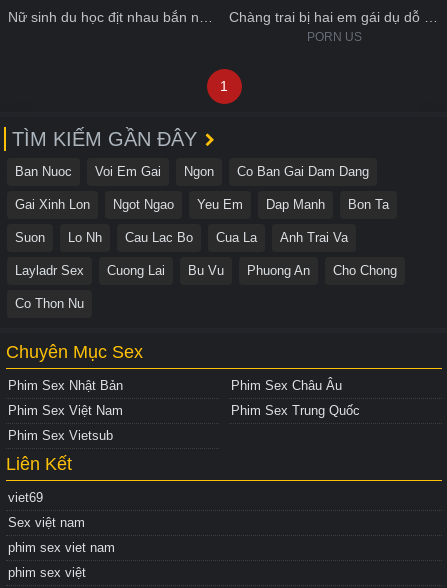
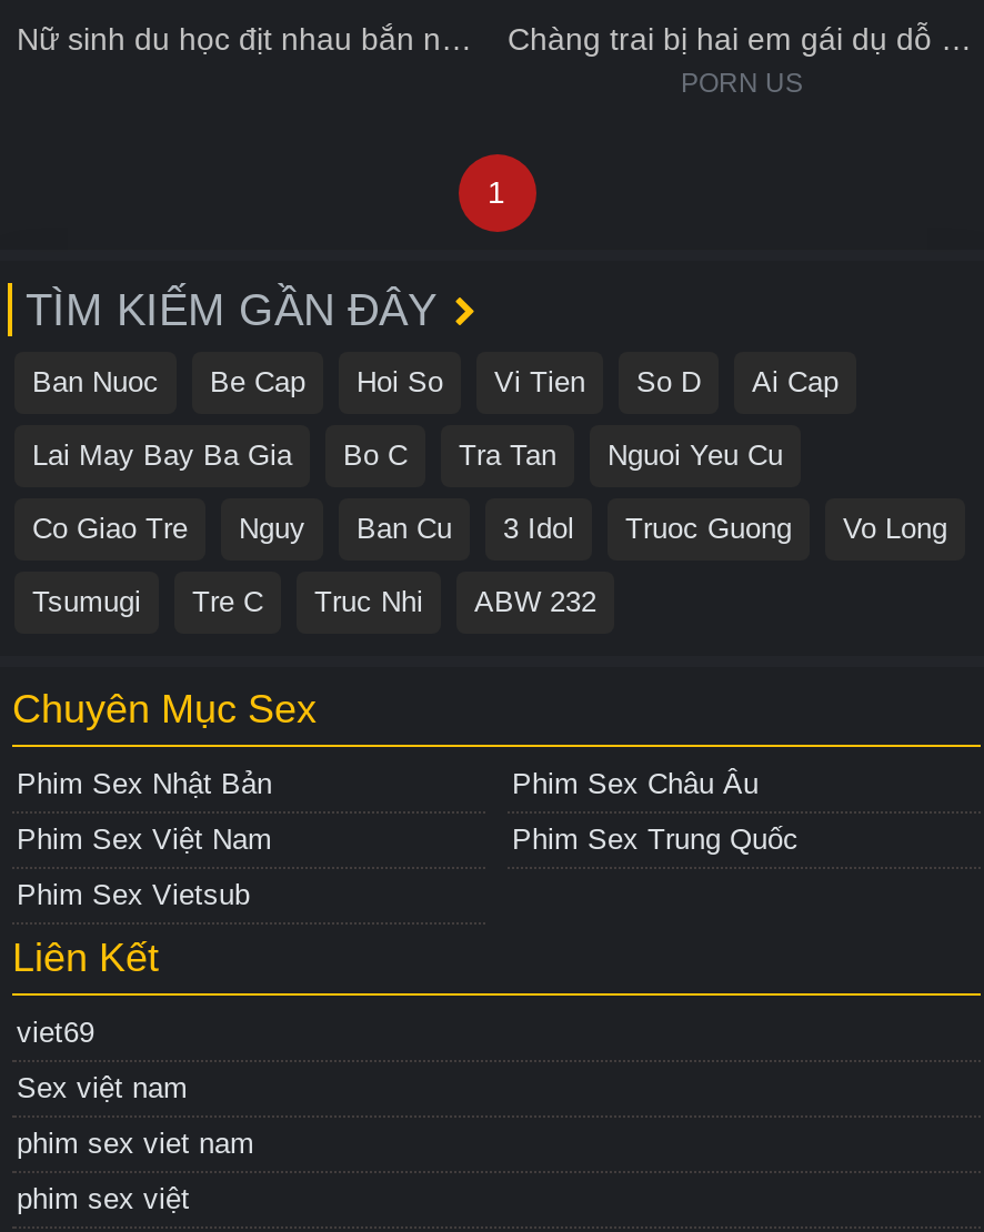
- Voi Em Gai
- Ngon
- Co Ban Gai Dam Dang
- Gai Xinh Lon
- Ngot Ngao
- Yeu Em
- Dap Manh
- Bon Ta
- Suon
- Lo Nh
- Cau Lac Bo
- Cua La
- Anh Trai Va
- Layladr Sex
- Cuong Lai
- Bu Vu
- Phuong An
- Cho Chong
- Co Thon Nu
+ Be Cap
+ Hoi So
+ Vi Tien
+ So D
+ Ai Cap
+ Lai May Bay Ba Gia
+ Bo C
+ Tra Tan
+ Nguoi Yeu Cu
+ Co Giao Tre
+ Nguy
+ Ban Cu
+ 3 Idol
+ Truoc Guong
+ Vo Long
+ Tsumugi
+ Tre C
+ Truc Nhi
+ ABW 232
